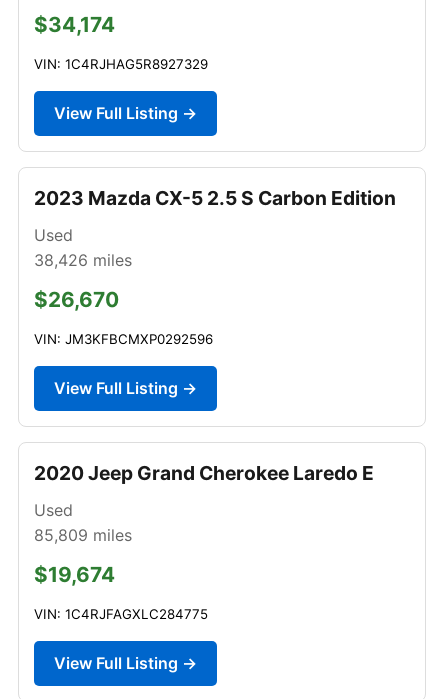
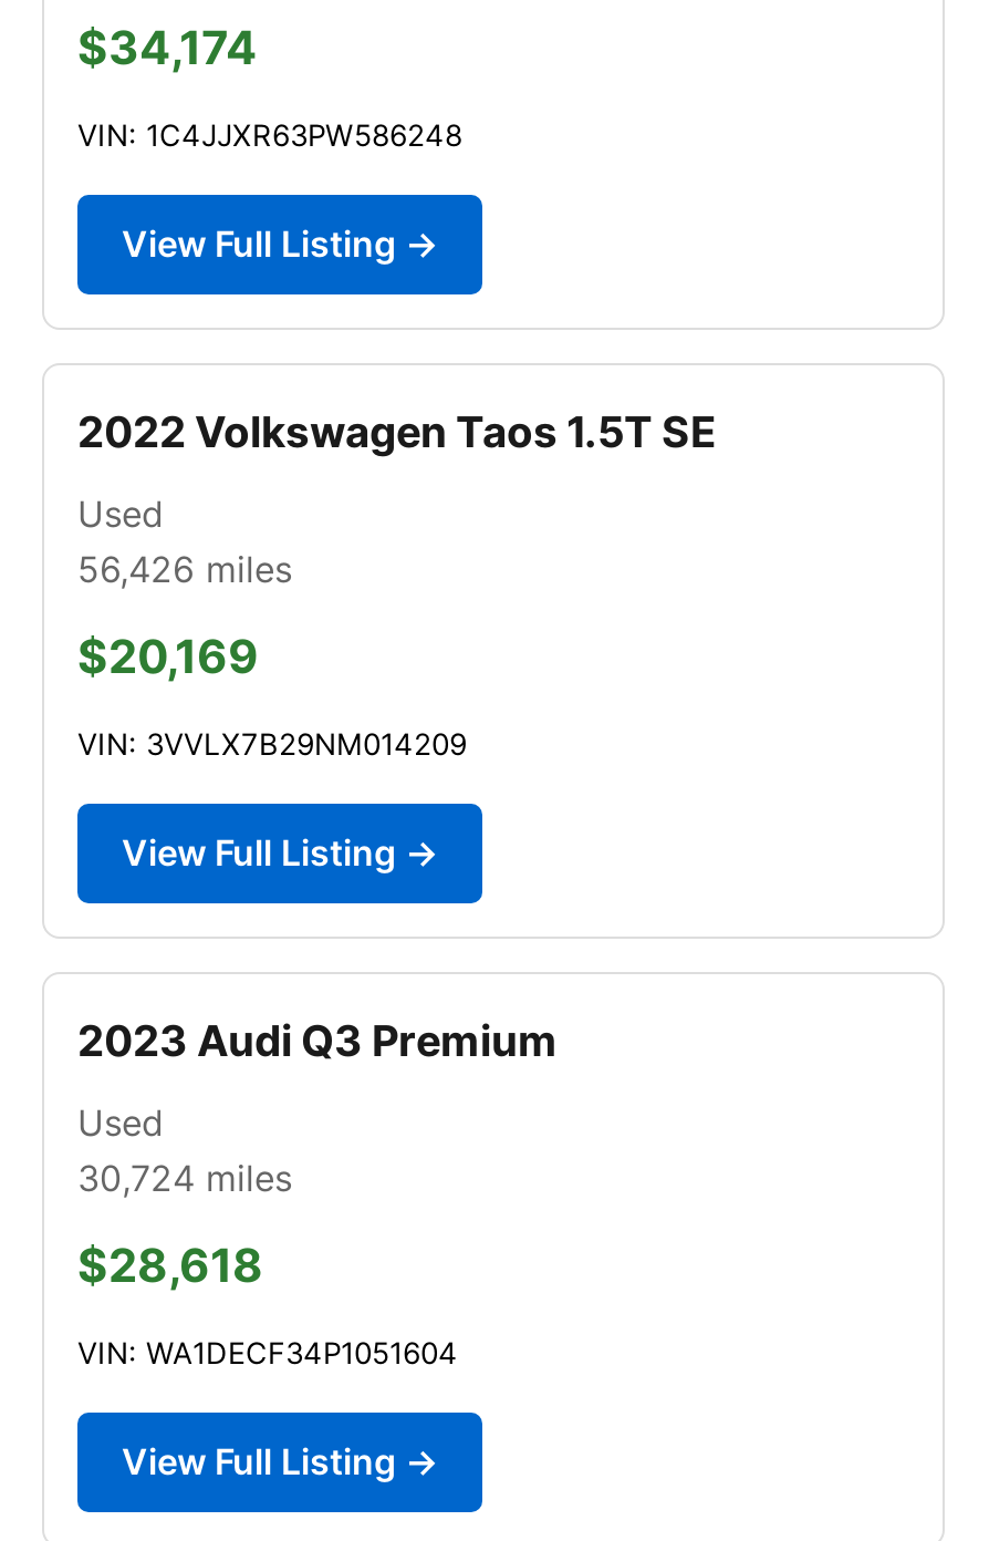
- VIN: 1C4RJHAG5R8927329
+ VIN: 1C4JJXR63PW586248

- 2023 Mazda CX-5 2.5 S Carbon Edition
+ 2022 Volkswagen Taos 1.5T SE

- 38,426 miles
+ 56,426 miles

- $26,670
+ $20,169

- VIN: JM3KFBCMXP0292596
+ VIN: 3VVLX7B29NM014209

- 2020 Jeep Grand Cherokee Laredo E
+ 2023 Audi Q3 Premium

- 85,809 miles
+ 30,724 miles

- $19,674
+ $28,618

- VIN: 1C4RJFAGXLC284775
+ VIN: WA1DECF34P1051604
